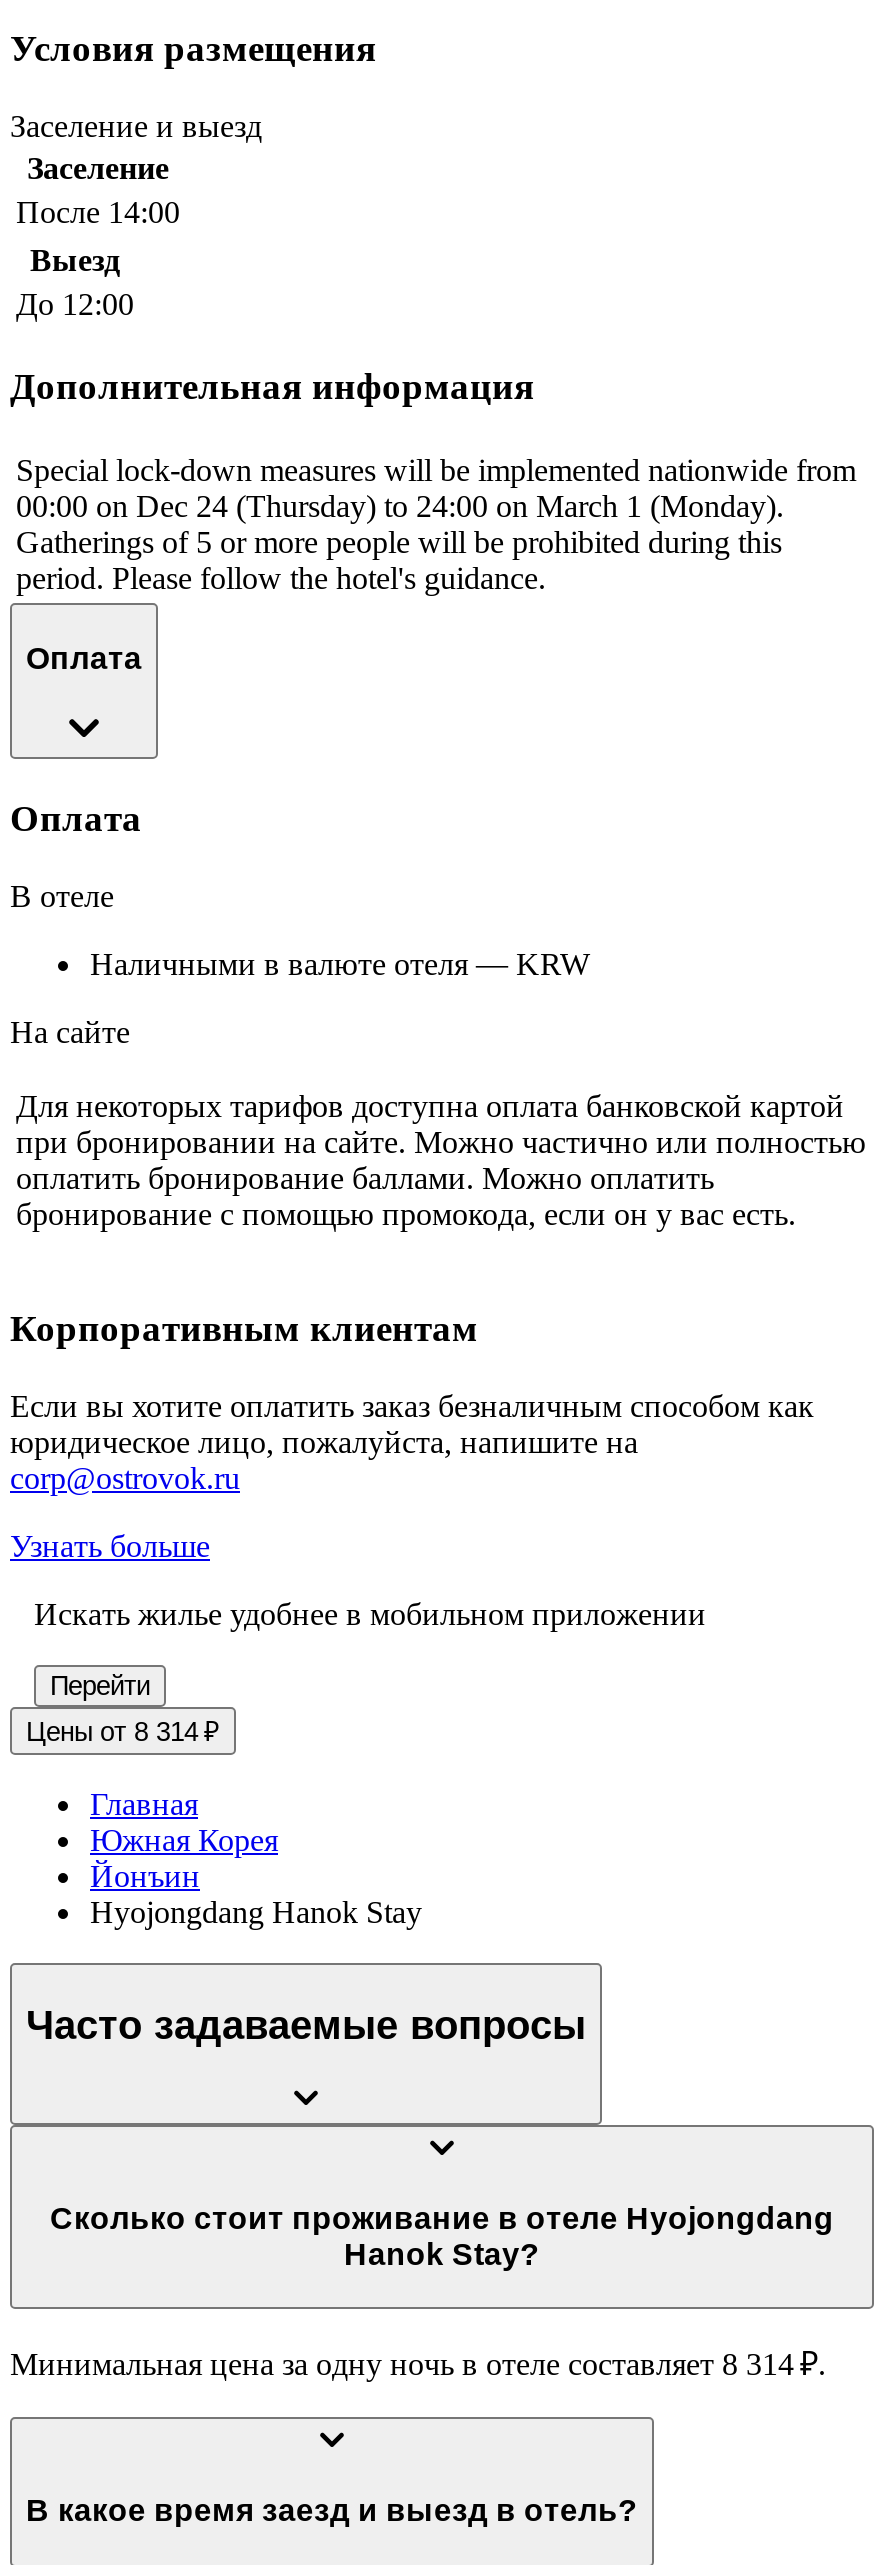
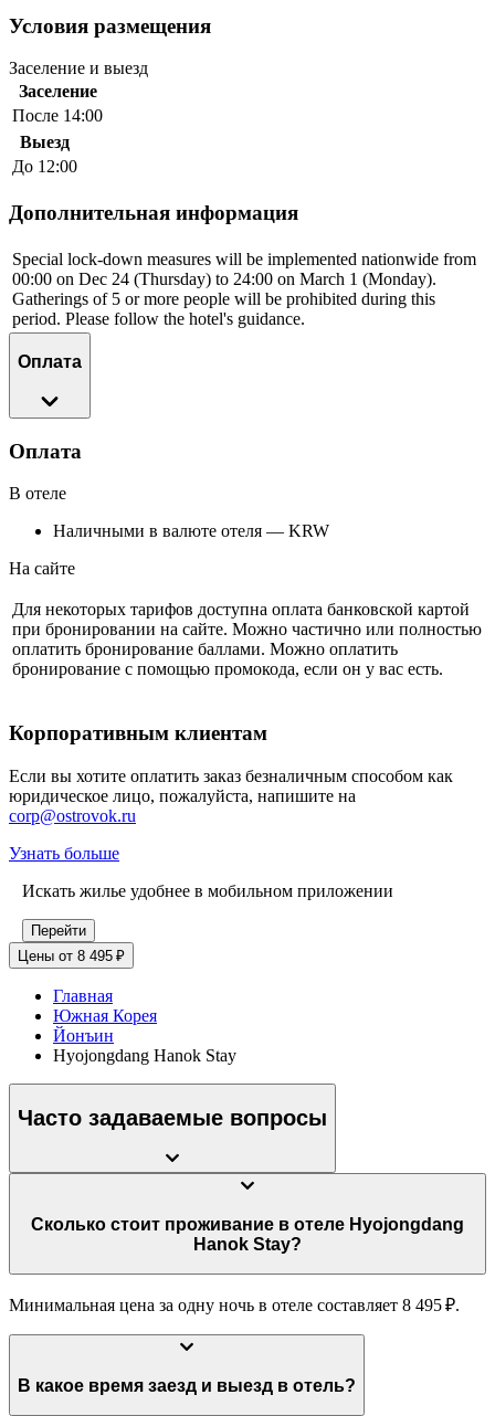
- Цены от 8 314 ₽
+ Цены от 8 495 ₽

- Минимальная цена за одну ночь в отеле составляет 8 314 ₽.
+ Минимальная цена за одну ночь в отеле составляет 8 495 ₽.
